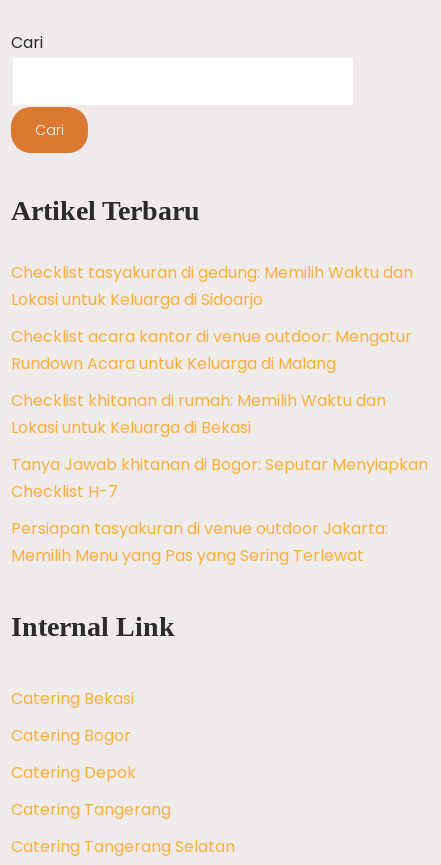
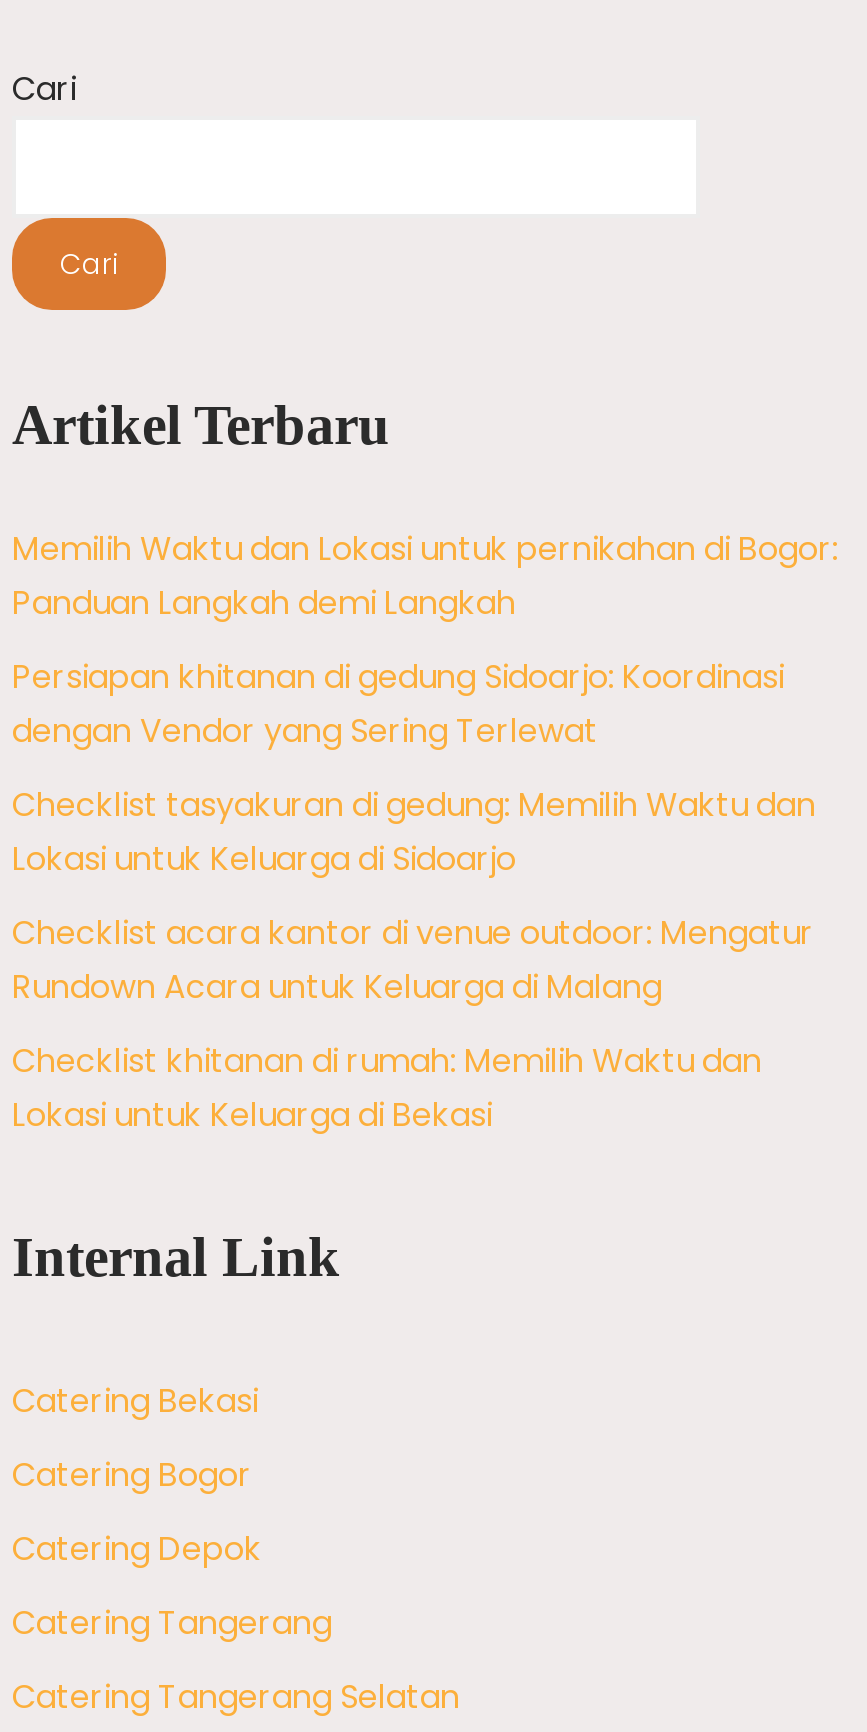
+ Memilih Waktu dan Lokasi untuk pernikahan di Bogor:
+ Panduan Langkah demi Langkah
+ Persiapan khitanan di gedung Sidoarjo: Koordinasi
+ dengan Vendor yang Sering Terlewat

moved down: Checklist tasyakuran di gedung: Memilih Waktu dan | Lokasi untuk Keluarga di Sidoarjo | Checklist acara kantor di venue outdoor: Mengatur | Rundown Acara untuk Keluarga di Malang | Checklist khitanan di rumah: Memilih Waktu dan | Lokasi untuk Keluarga di Bekasi

- Tanya Jawab khitanan di Bogor: Seputar Menyiapkan
- Checklist H-7
- Persiapan tasyakuran di venue outdoor Jakarta:
- Memilih Menu yang Pas yang Sering Terlewat
